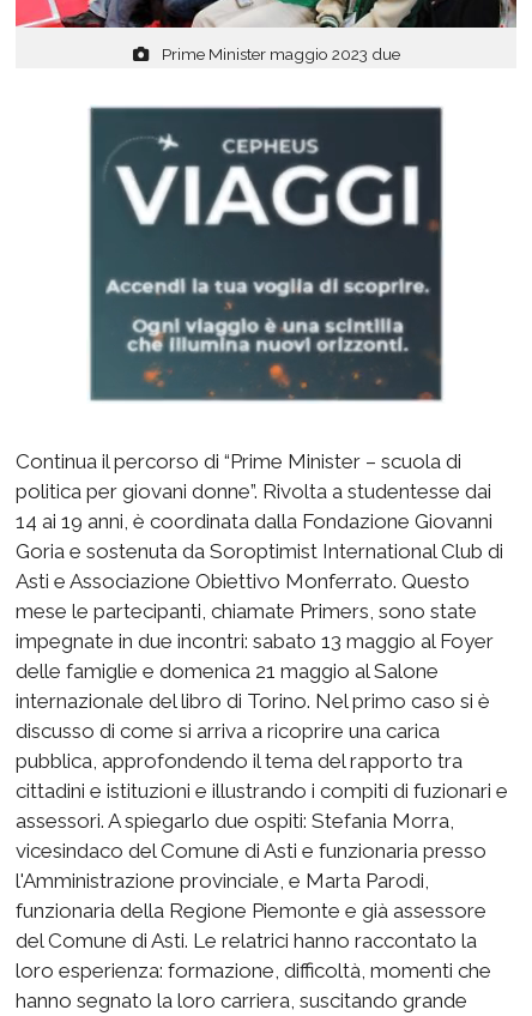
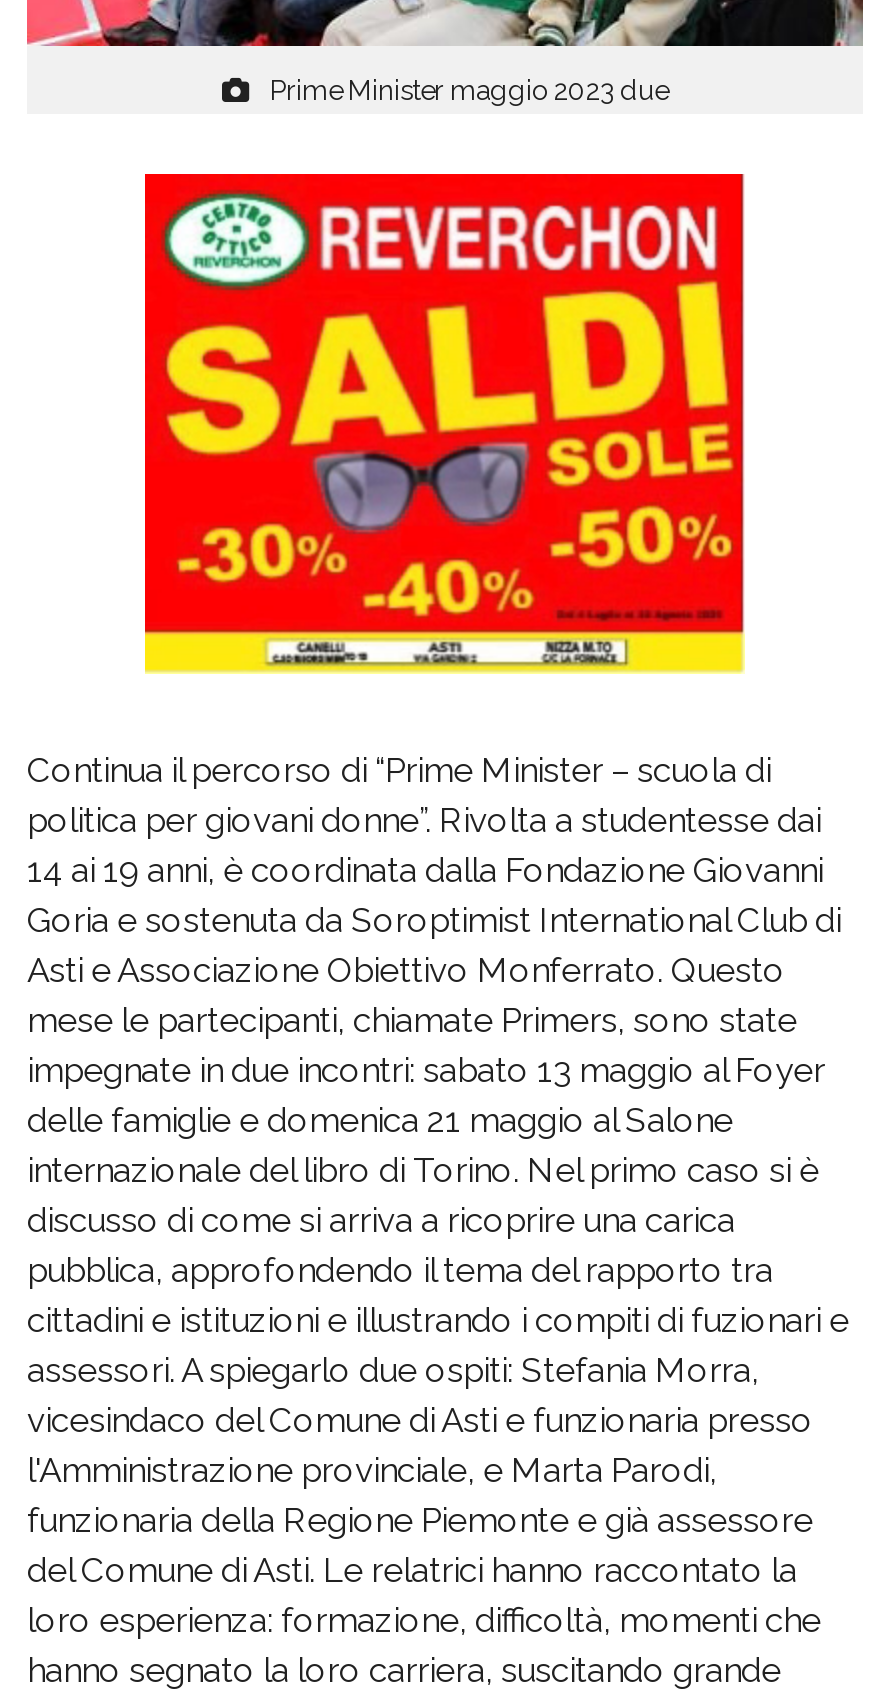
- [image]
+ [image]
